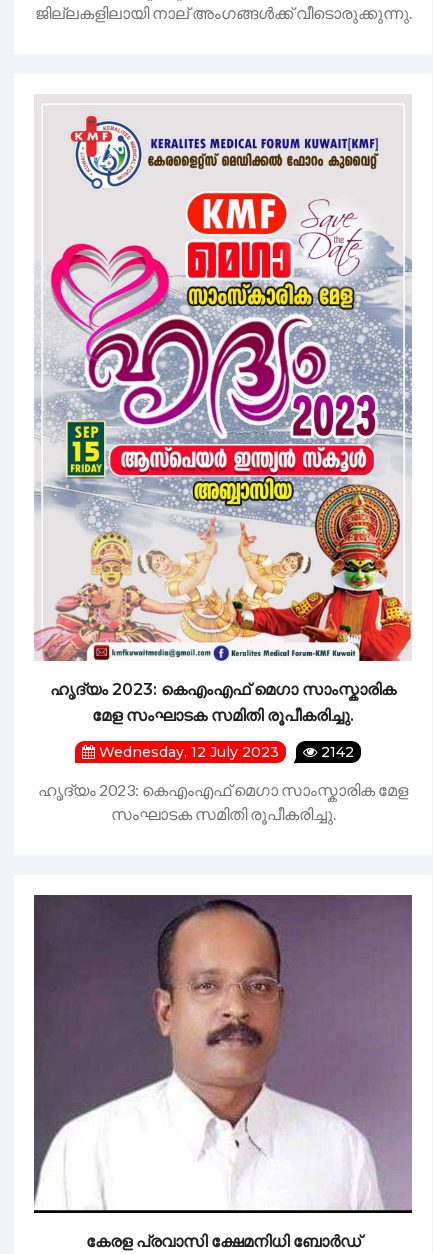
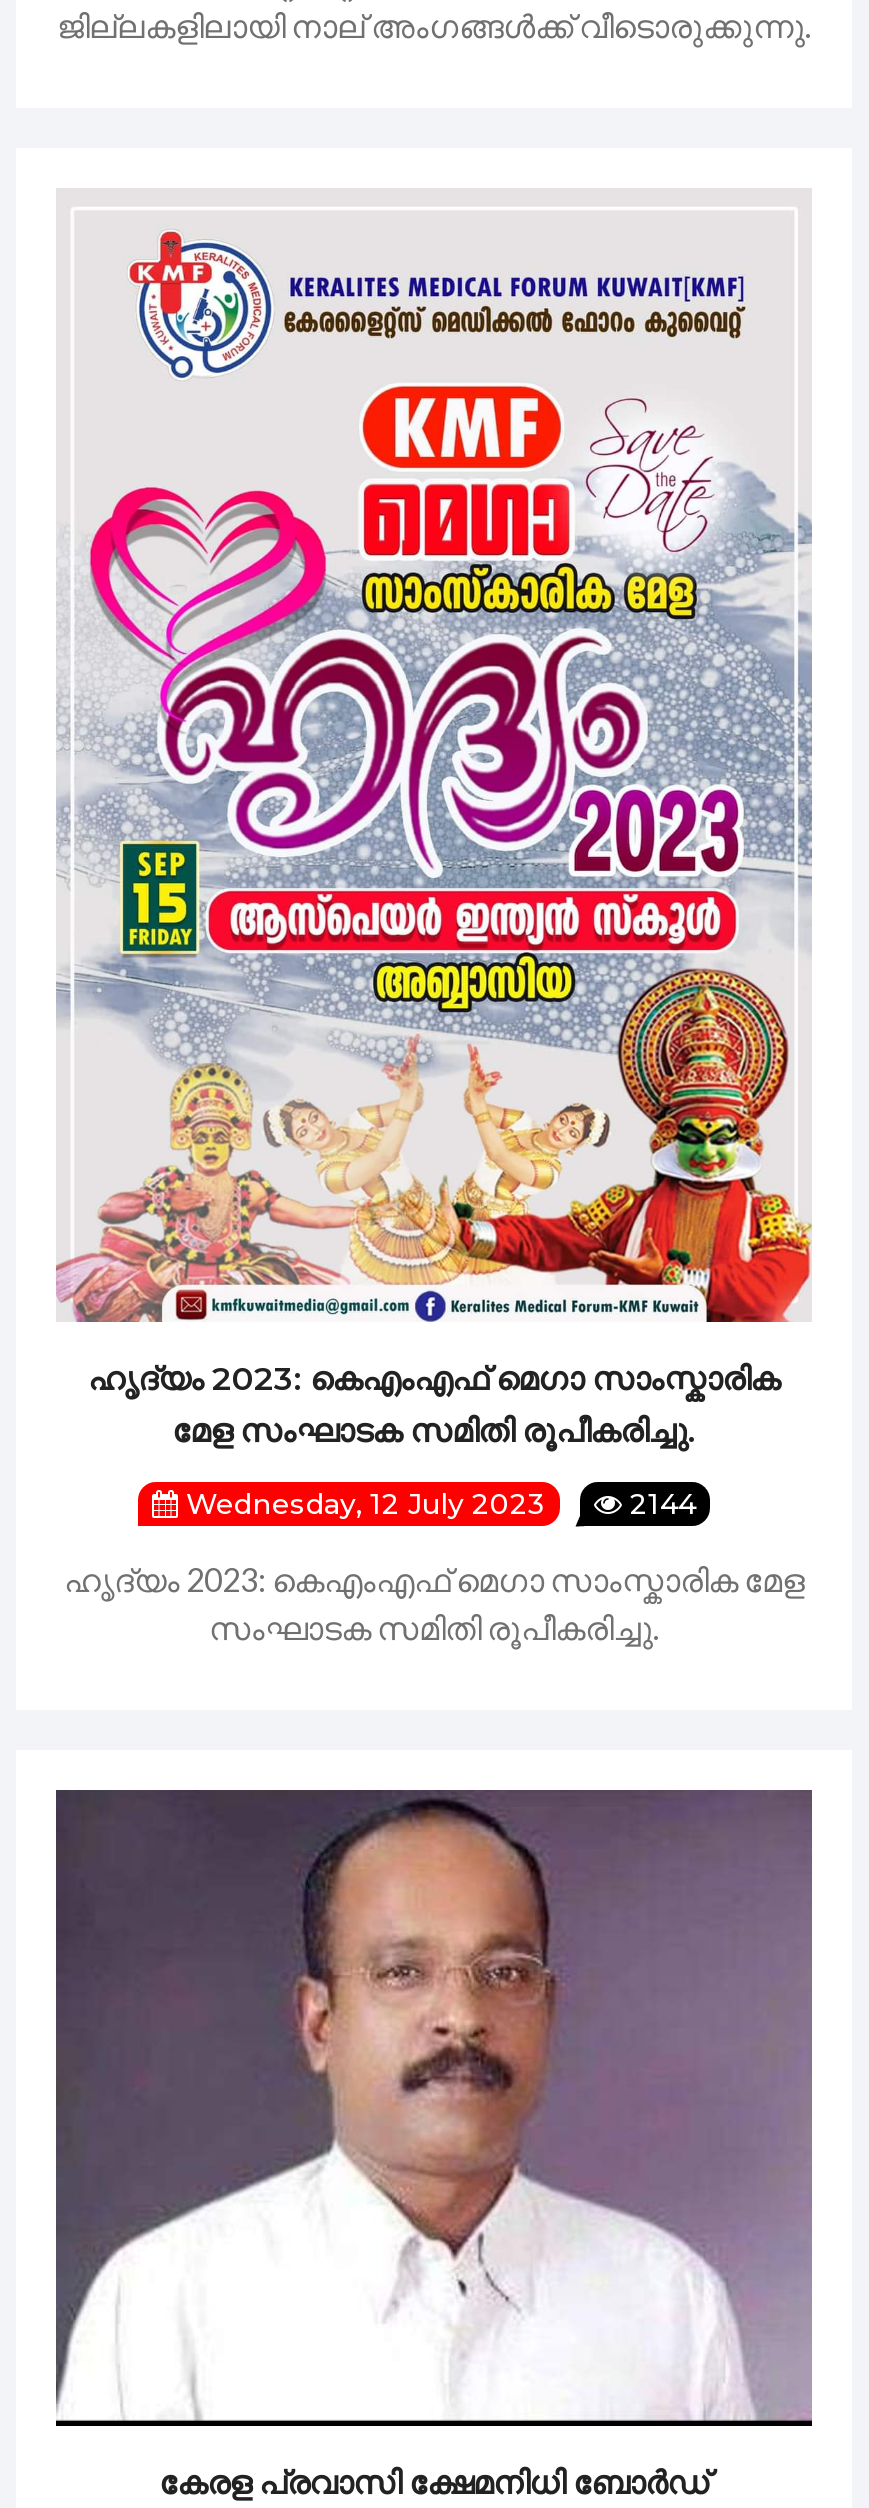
- 2142
+ 2144
